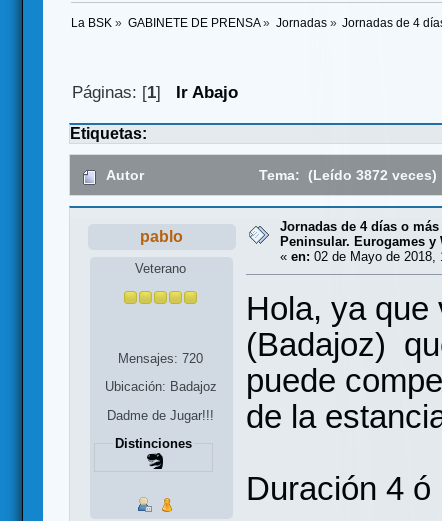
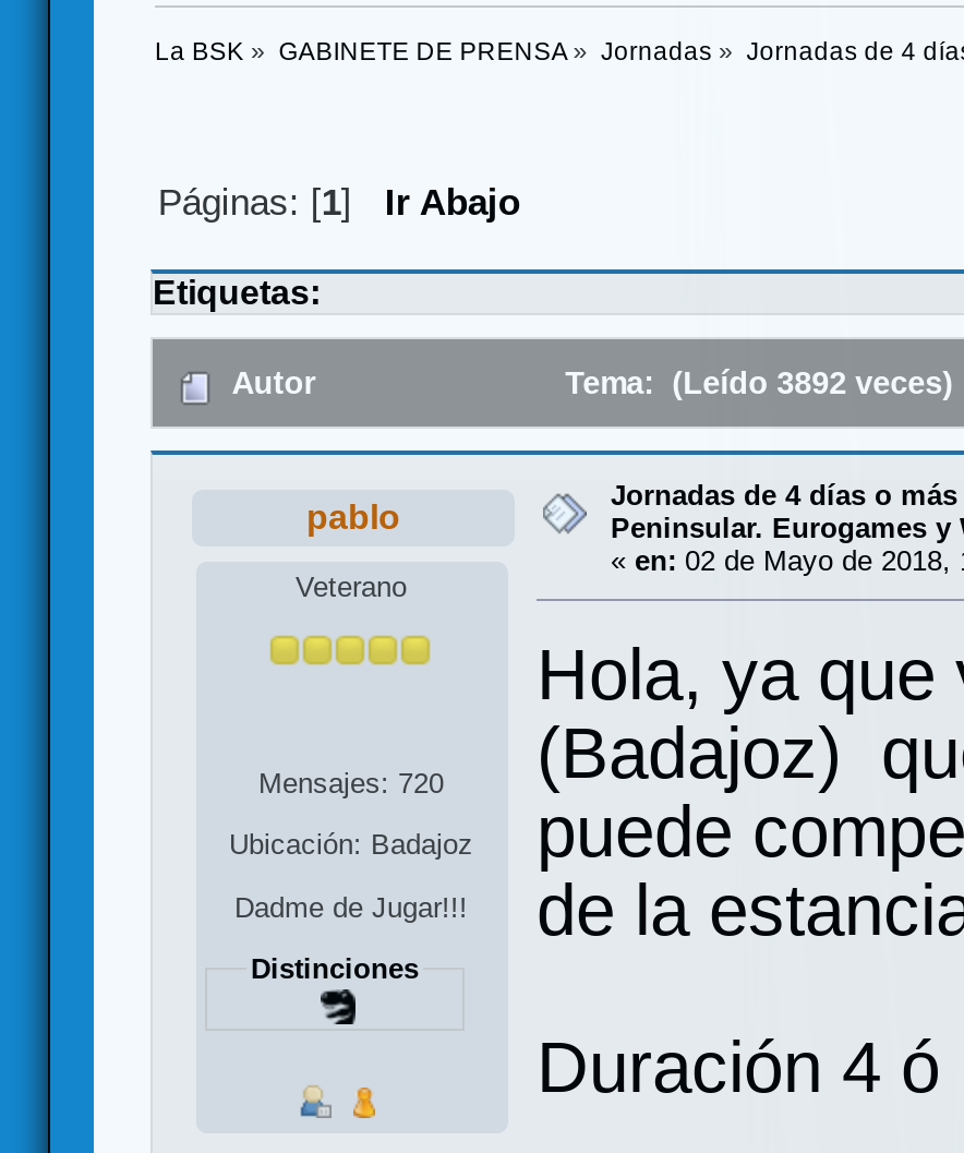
- Tema: (Leído 3872 veces)
+ Tema: (Leído 3892 veces)
